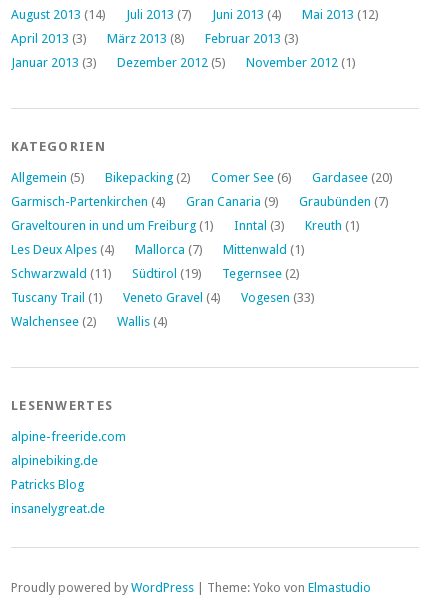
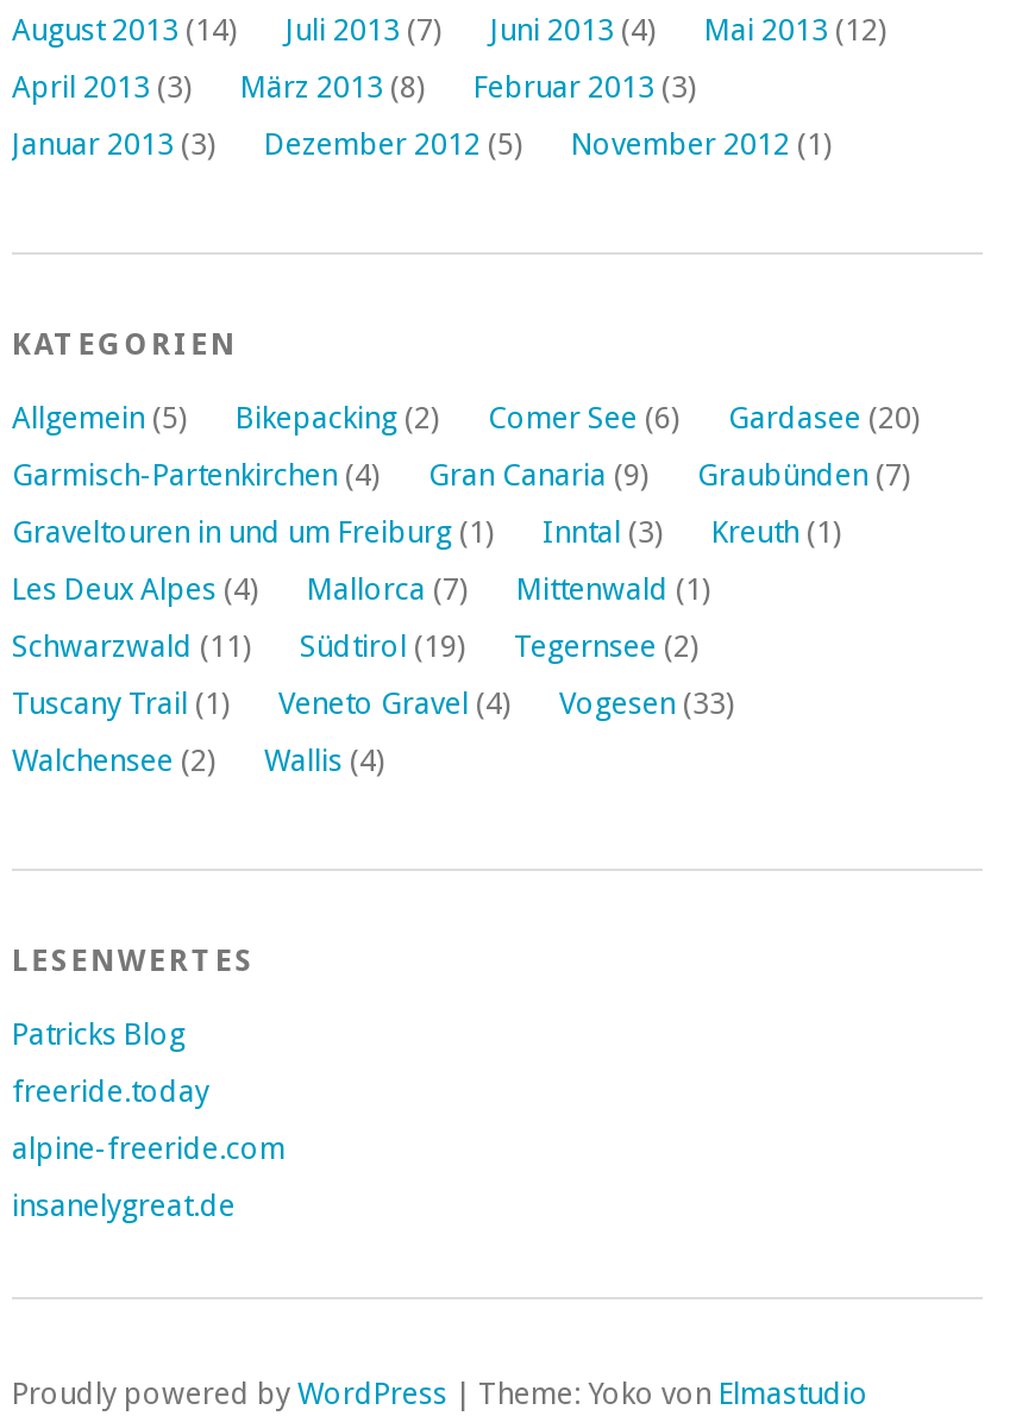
+ freeride.today

moved down: alpine-freeride.com

- alpinebiking.de

moved up: Patricks Blog
